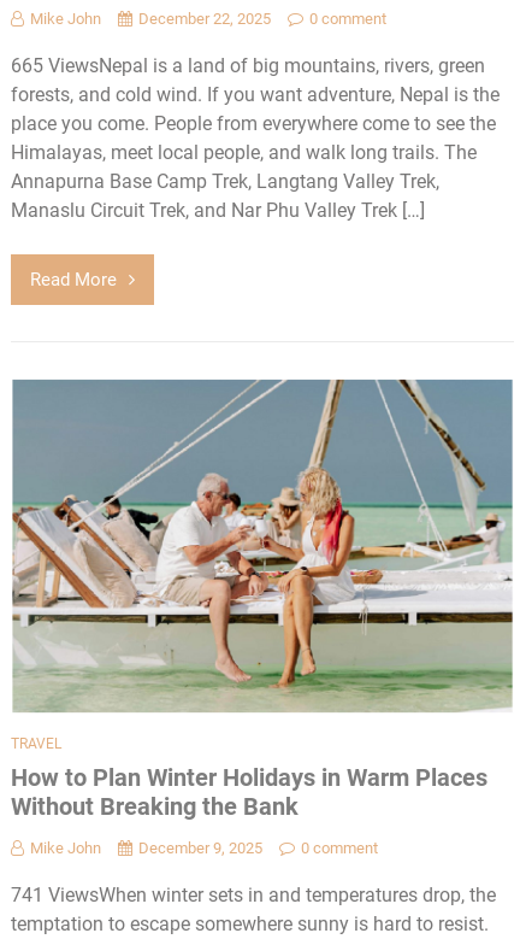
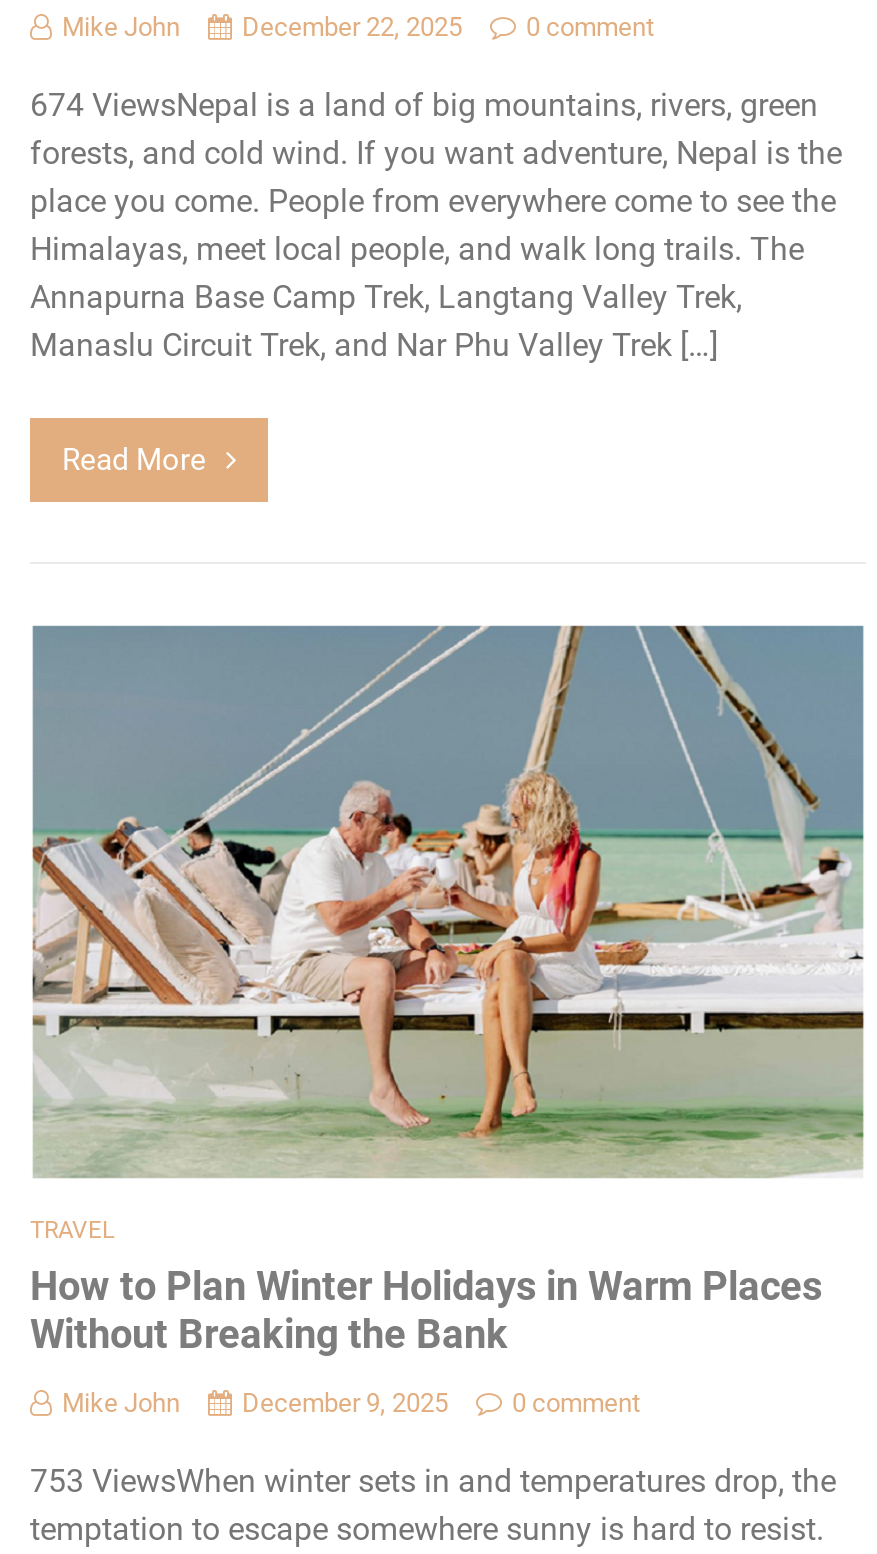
- 665 ViewsNepal is a land of big mountains, rivers, green
+ 674 ViewsNepal is a land of big mountains, rivers, green

- 741 ViewsWhen winter sets in and temperatures drop, the
+ 753 ViewsWhen winter sets in and temperatures drop, the
